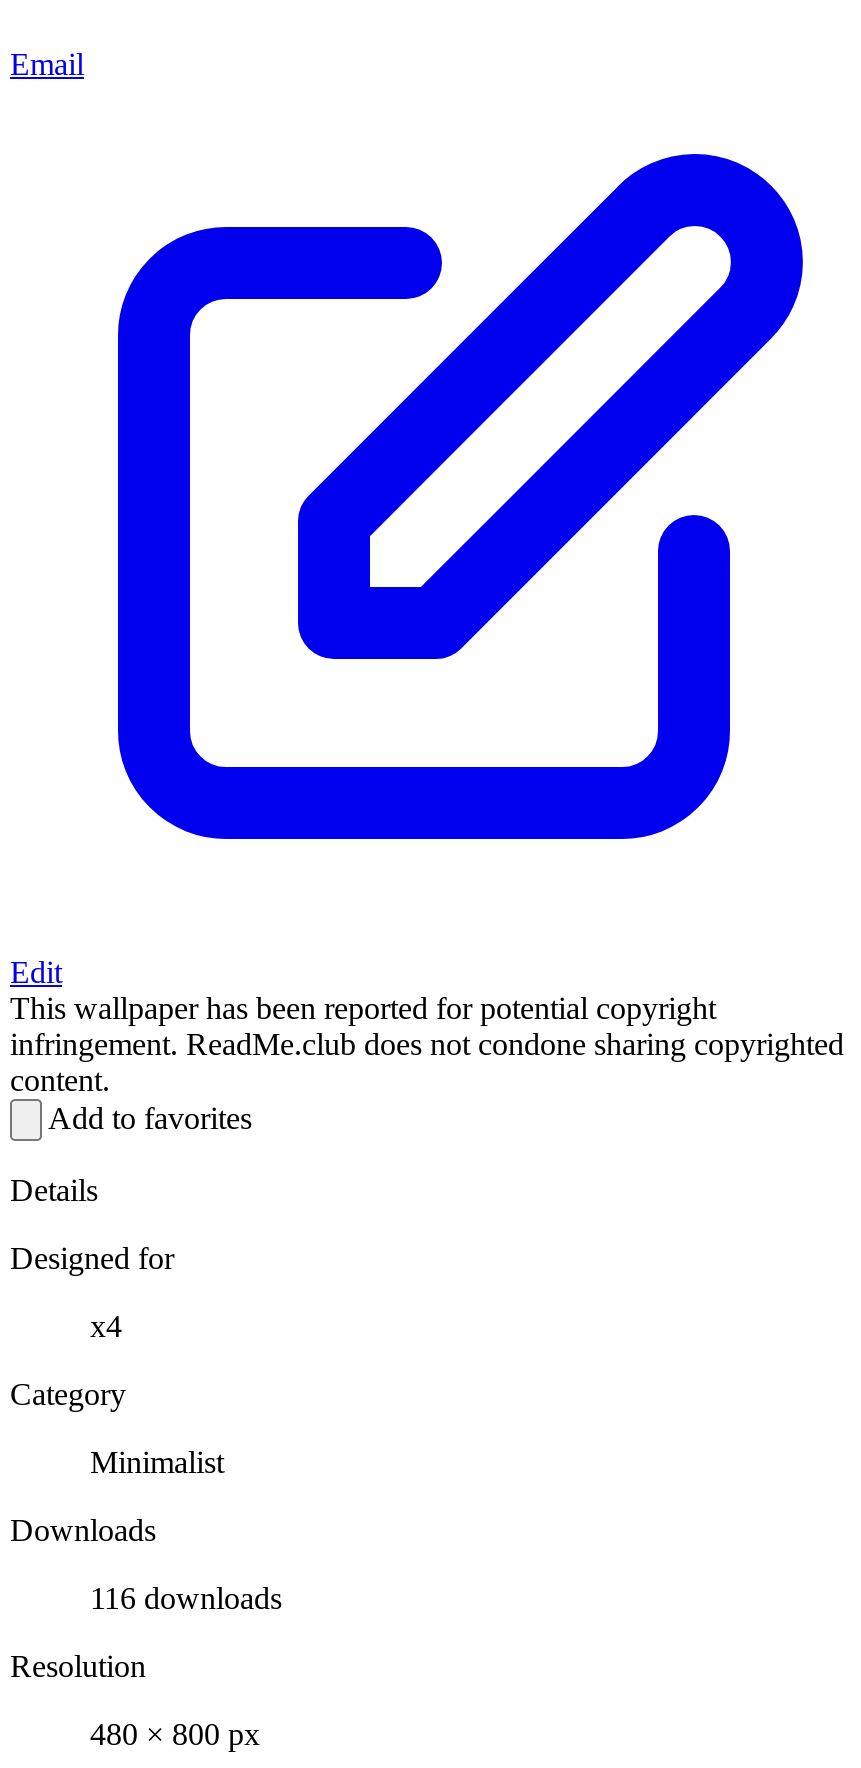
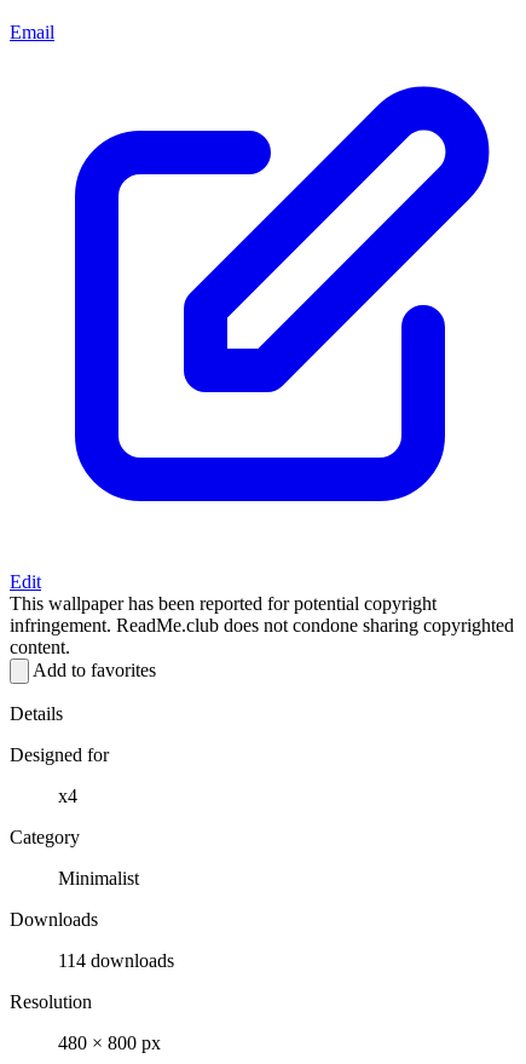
- 116 downloads
+ 114 downloads
